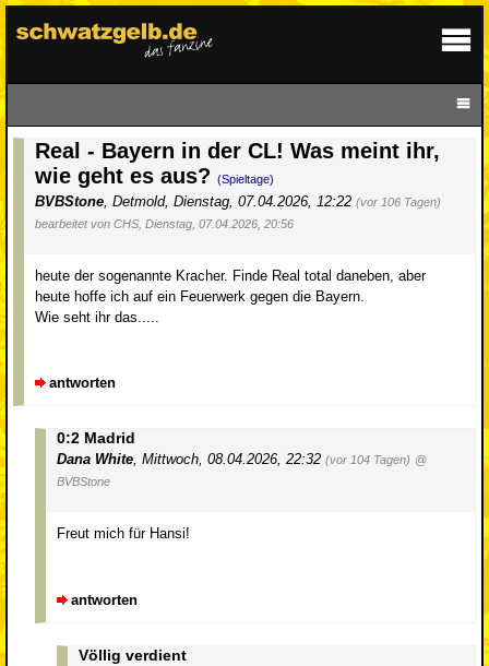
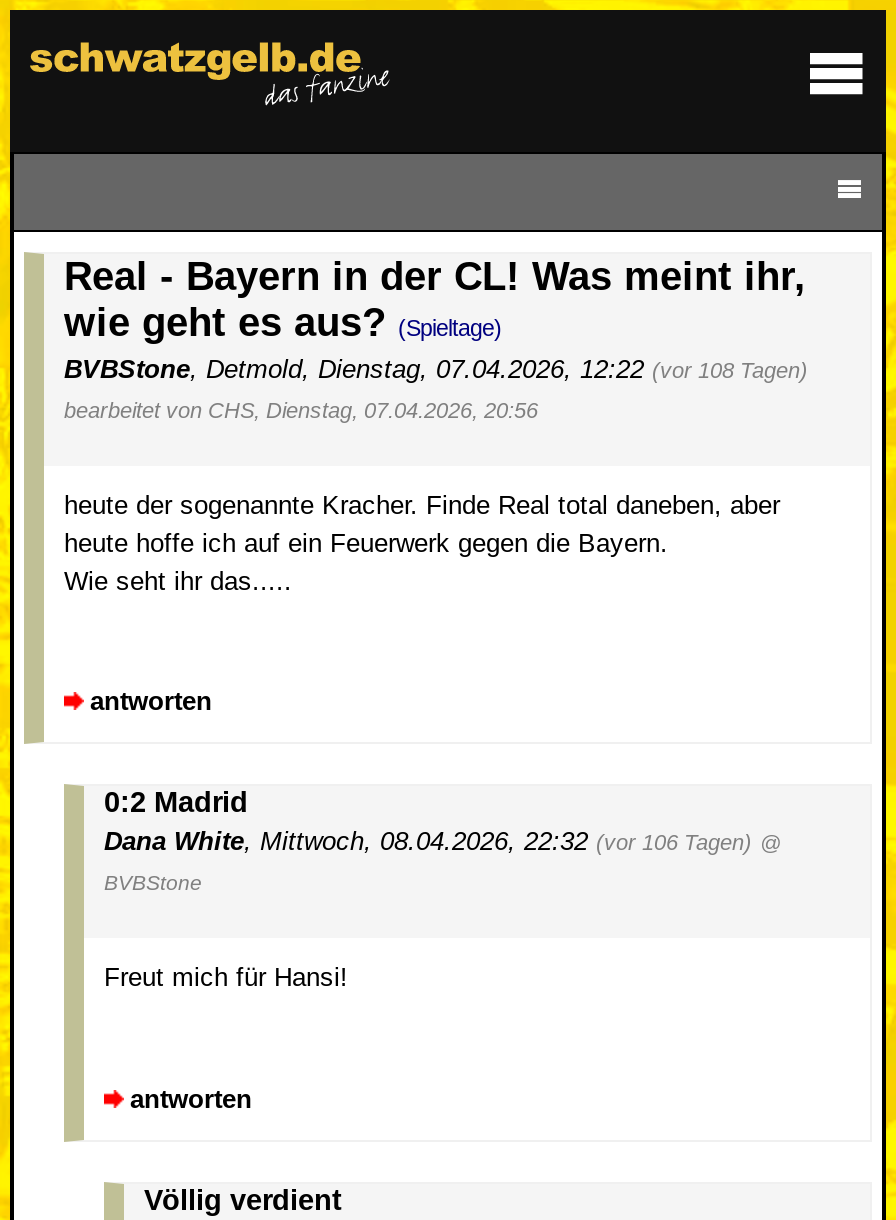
- BVBStone, Detmold, Dienstag, 07.04.2026, 12:22 (vor 106 Tagen)
+ BVBStone, Detmold, Dienstag, 07.04.2026, 12:22 (vor 108 Tagen)

- Dana White, Mittwoch, 08.04.2026, 22:32 (vor 104 Tagen) @
+ Dana White, Mittwoch, 08.04.2026, 22:32 (vor 106 Tagen) @
